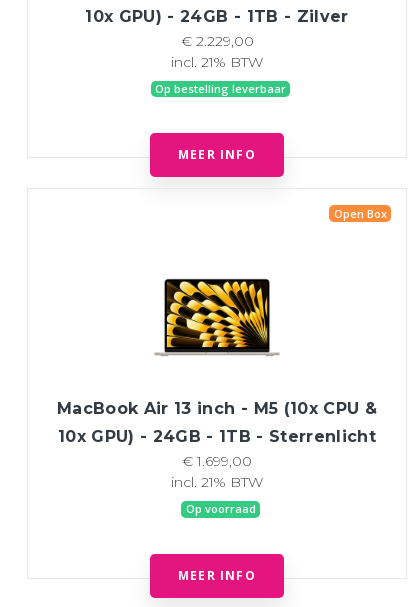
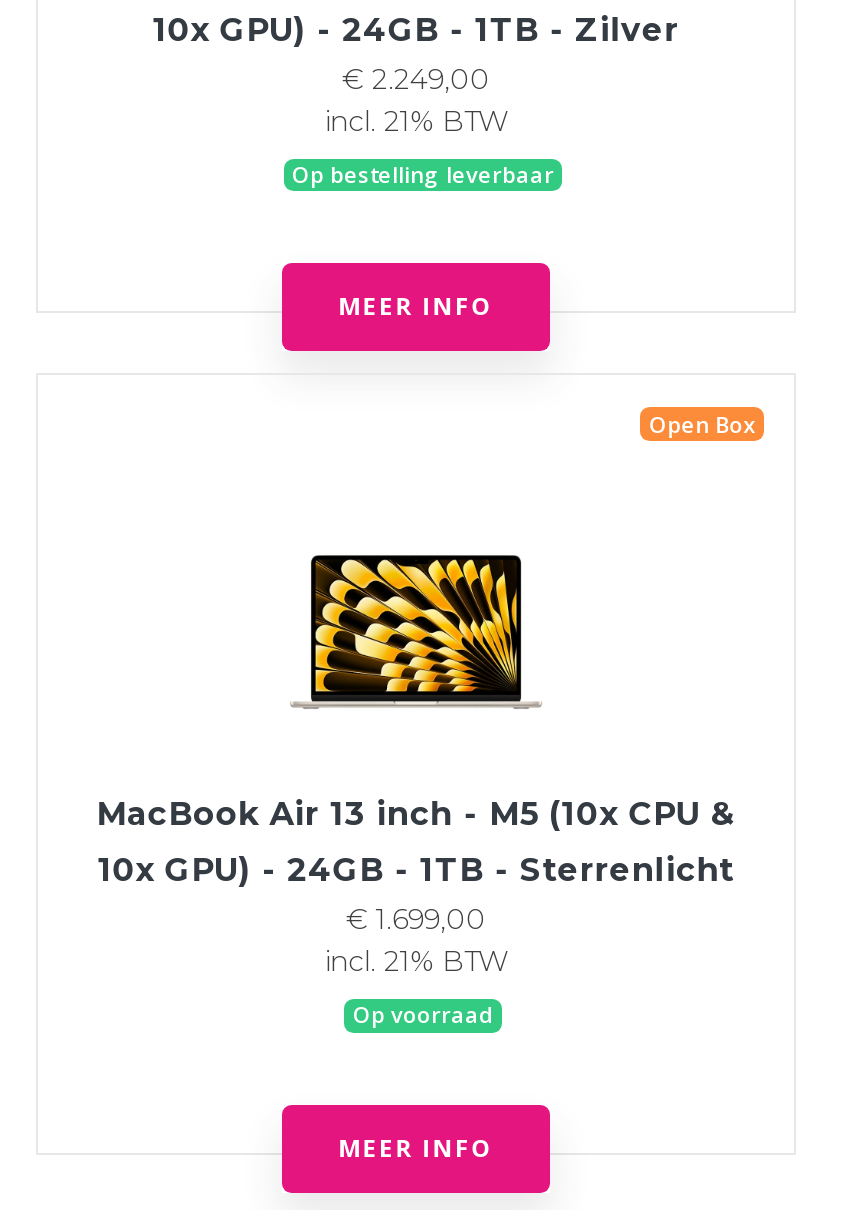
- € 2.229,00
+ € 2.249,00
